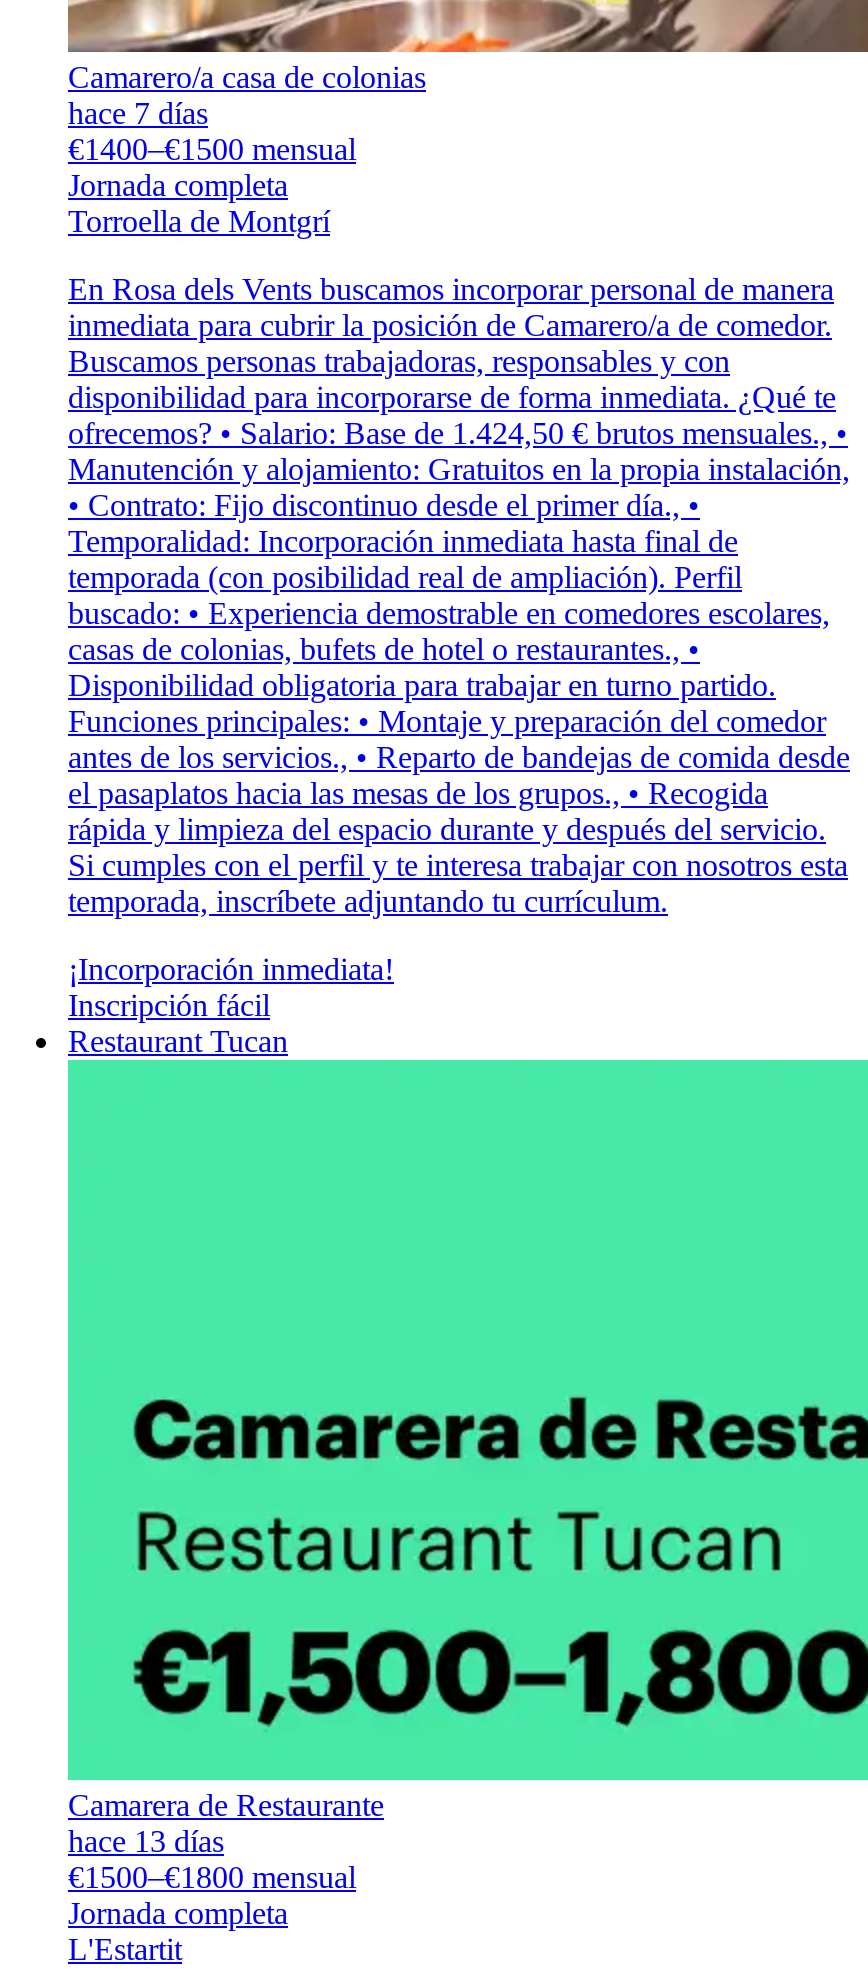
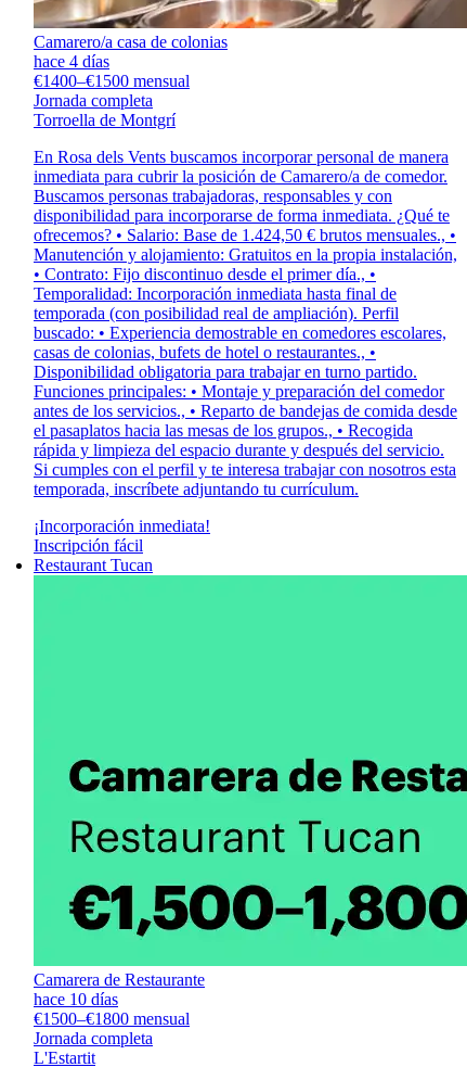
- hace 7 días
+ hace 4 días

- hace 13 días
+ hace 10 días
